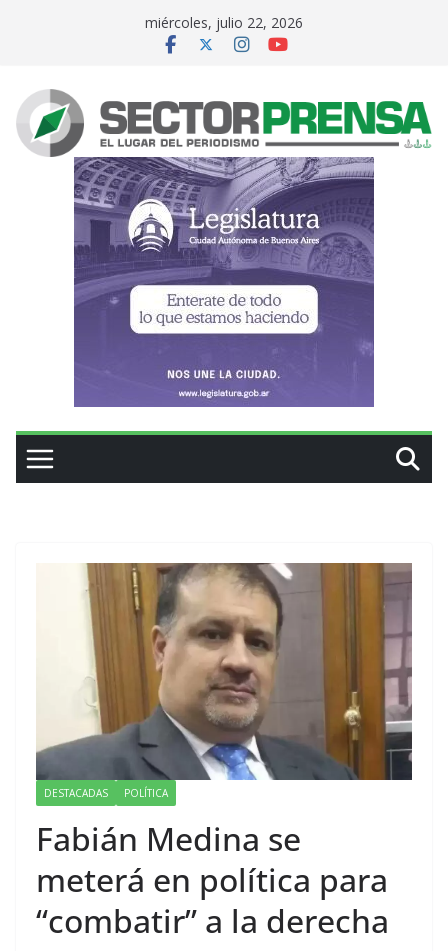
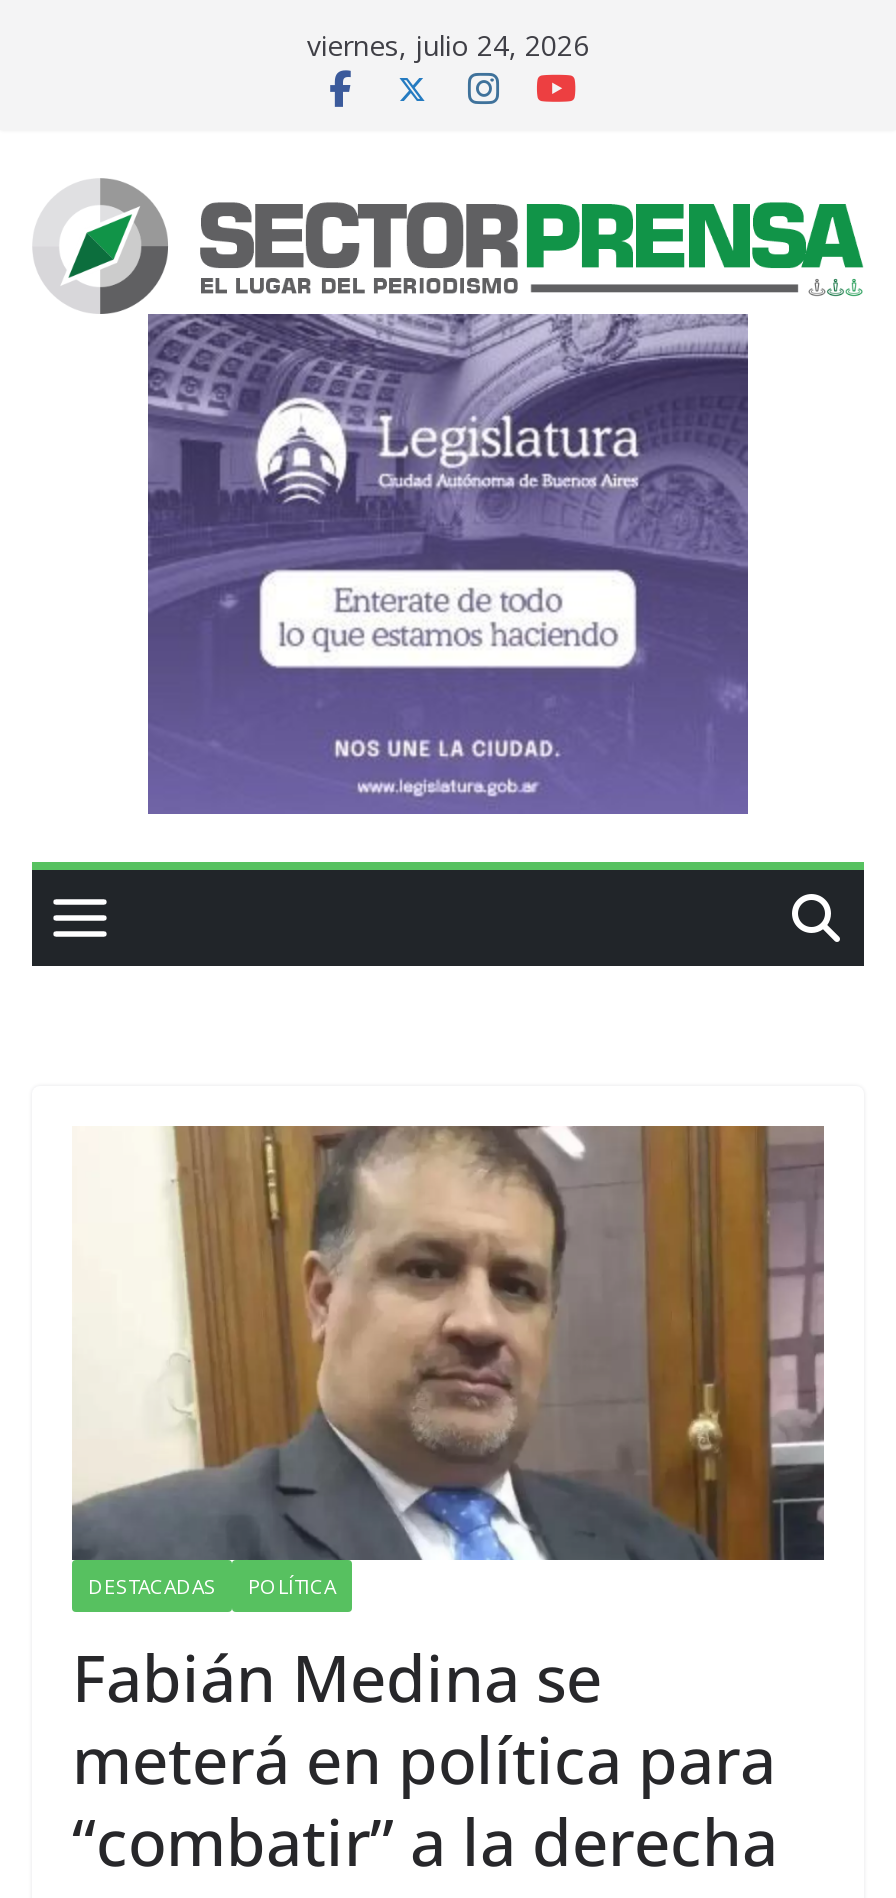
- miércoles, julio 22, 2026
+ viernes, julio 24, 2026
